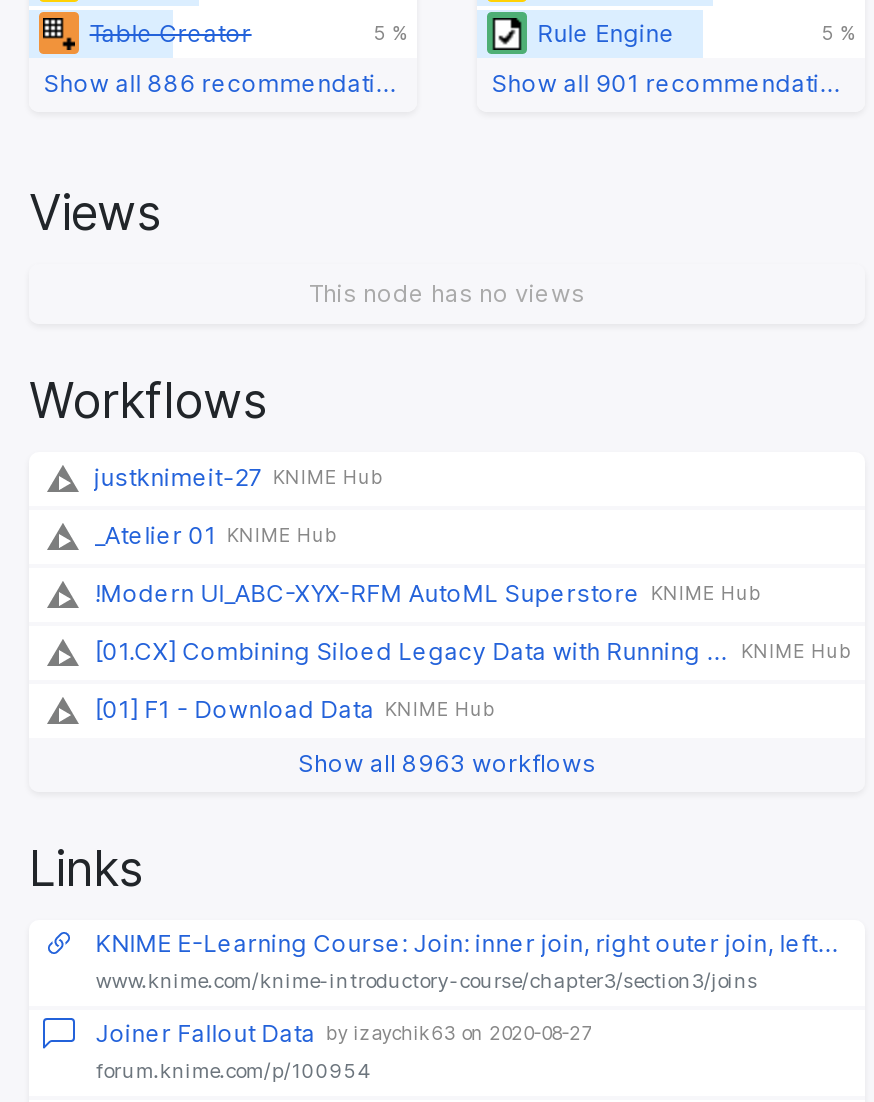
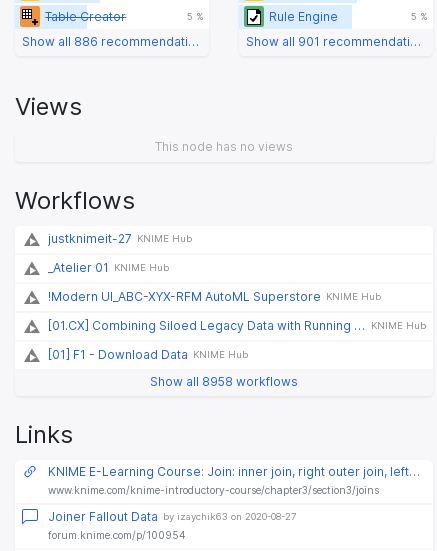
- Show all 8963 workflows
+ Show all 8958 workflows
